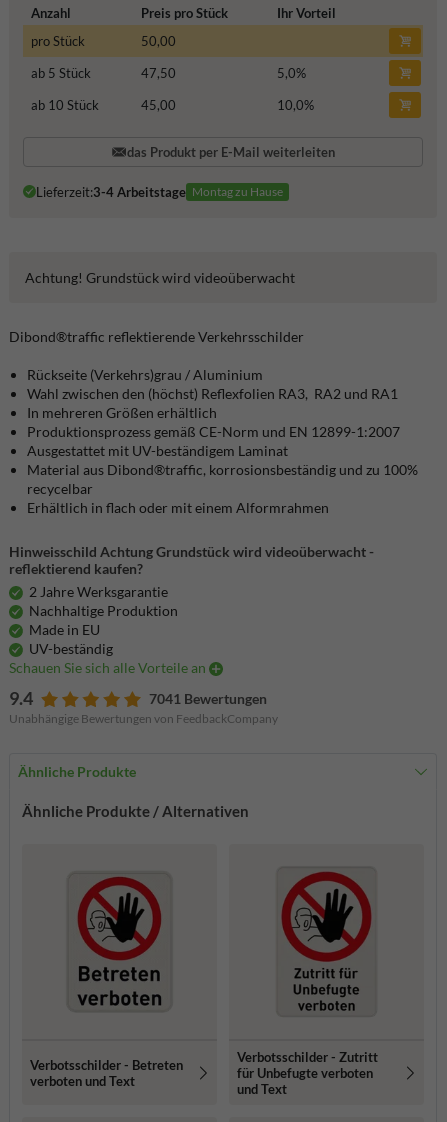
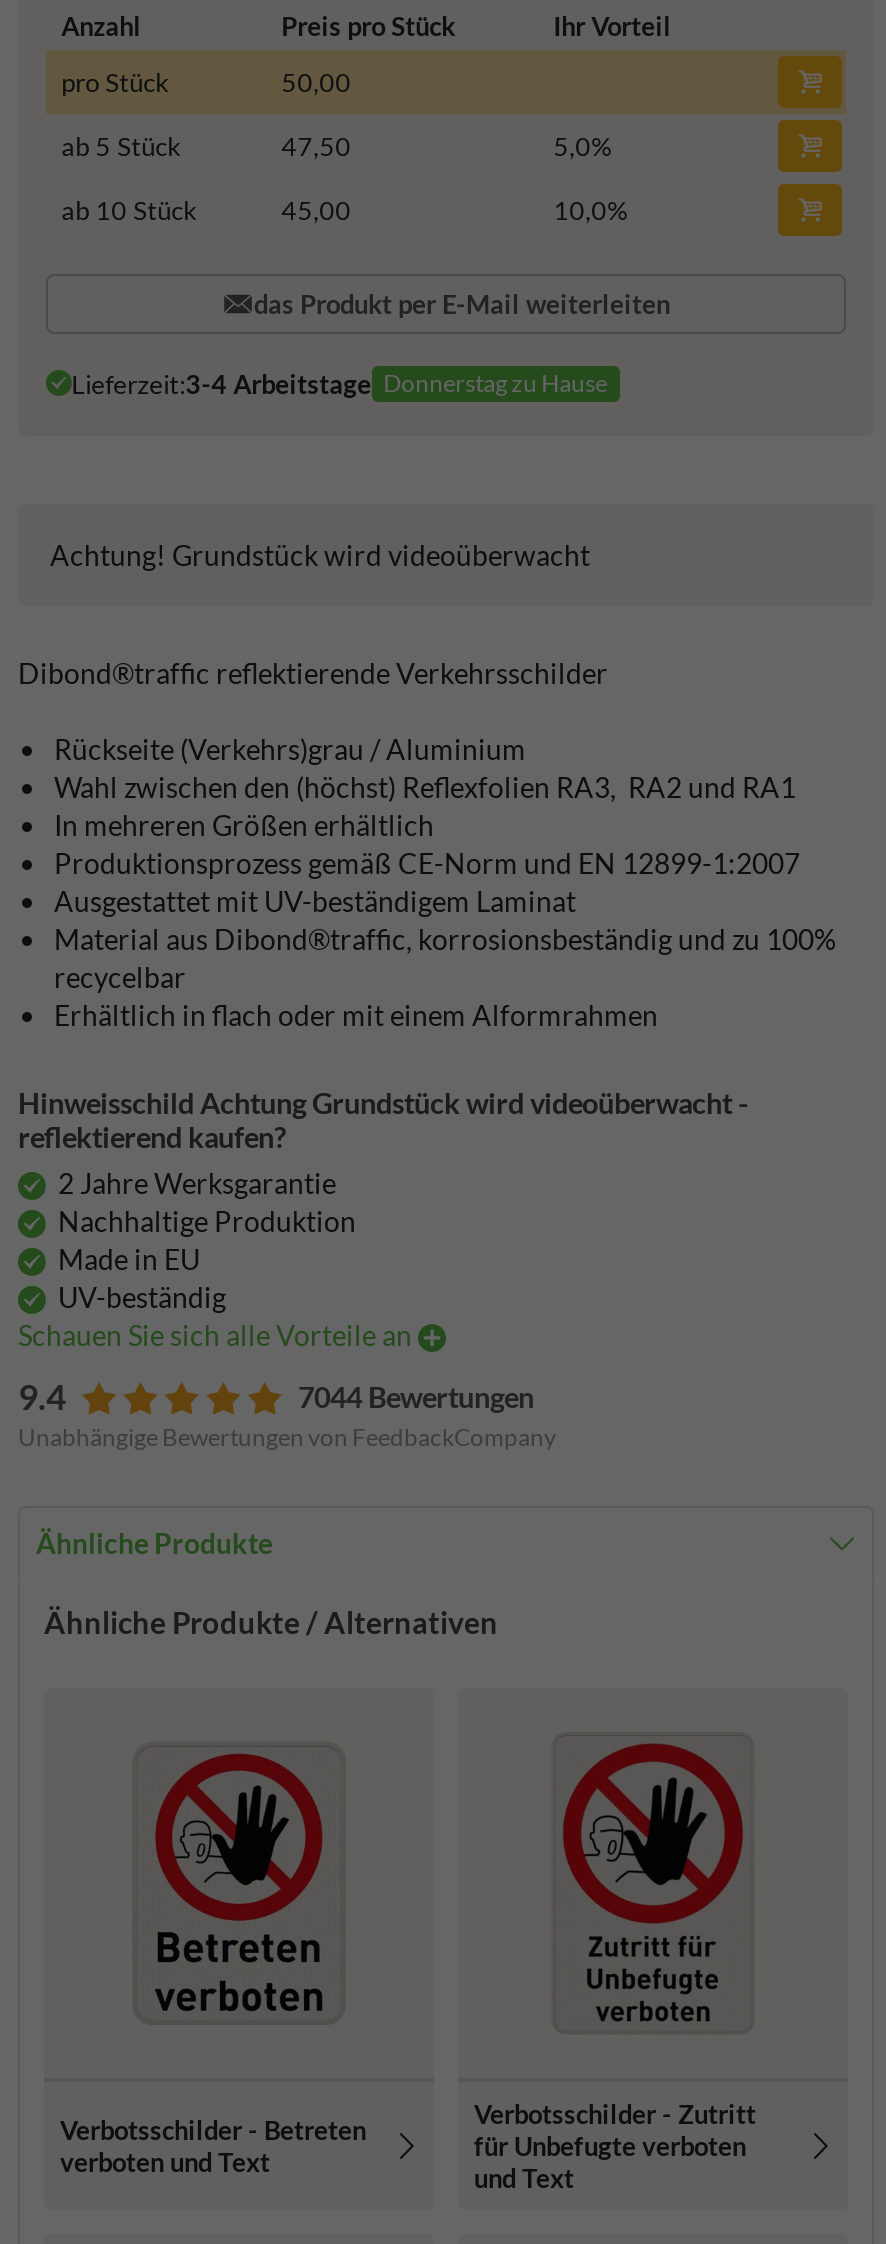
- Lieferzeit:3-4 Arbeitstage Montag zu Hause
+ Lieferzeit:3-4 Arbeitstage Donnerstag zu Hause

- 7041 Bewertungen
+ 7044 Bewertungen
